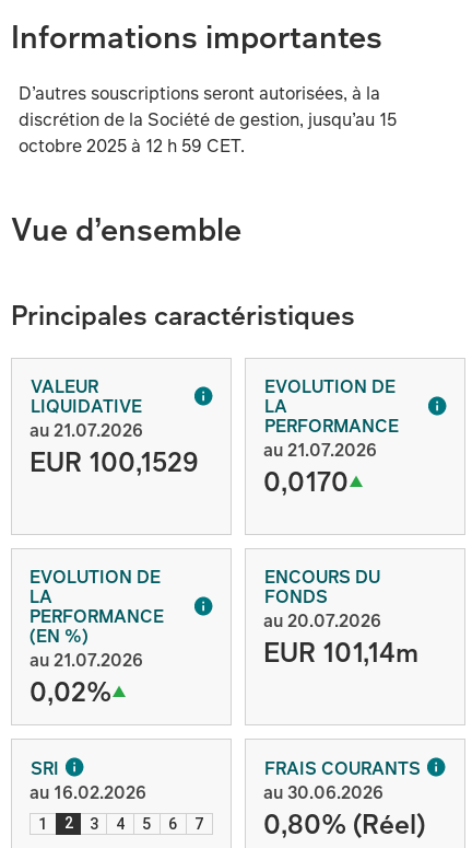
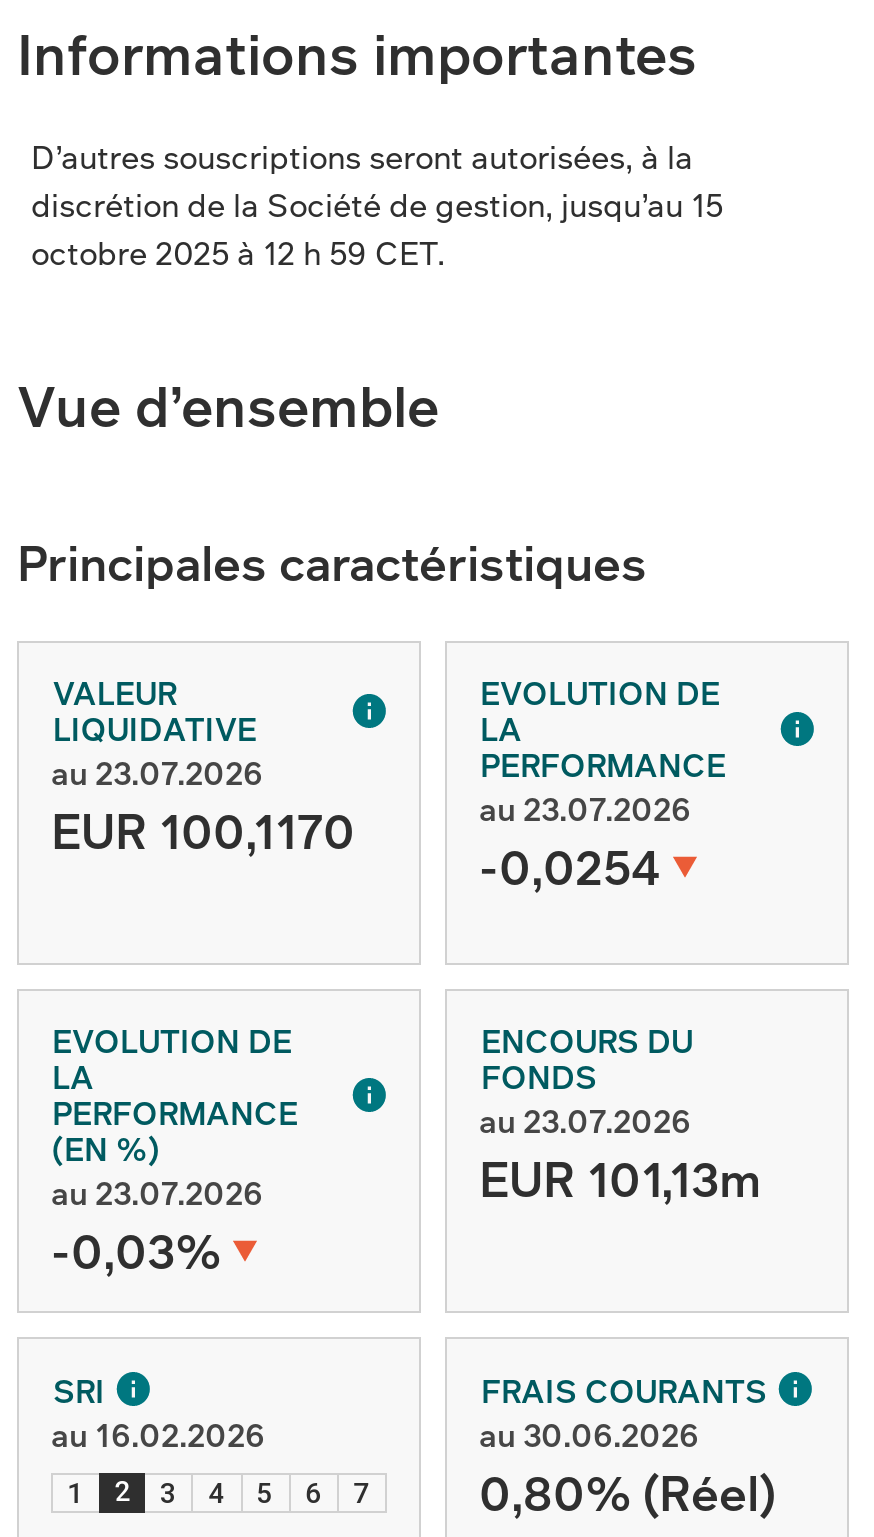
- au 21.07.2026
+ au 23.07.2026

- EUR 100,1529
+ EUR 100,1170

- au 21.07.2026
+ au 23.07.2026

- 0,0170
+ -0,0254

- au 20.07.2026
+ au 23.07.2026

- EUR 101,14m
+ EUR 101,13m

- au 21.07.2026
+ au 23.07.2026

- 0,02%
+ -0,03%
